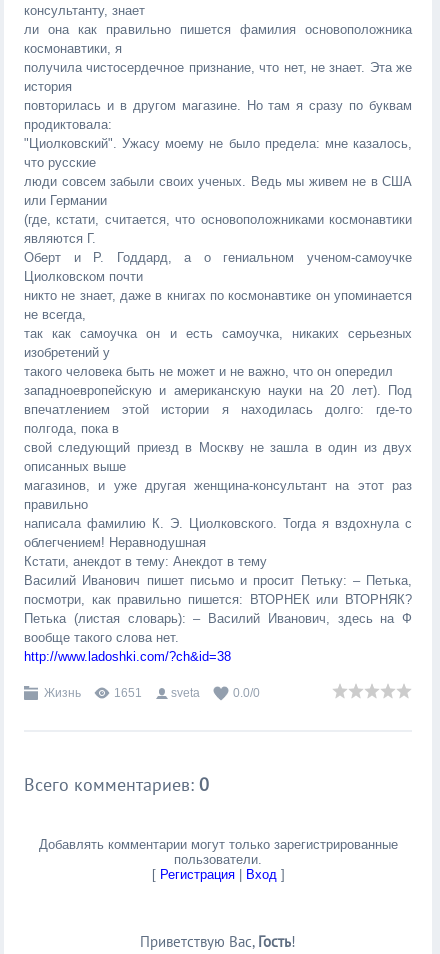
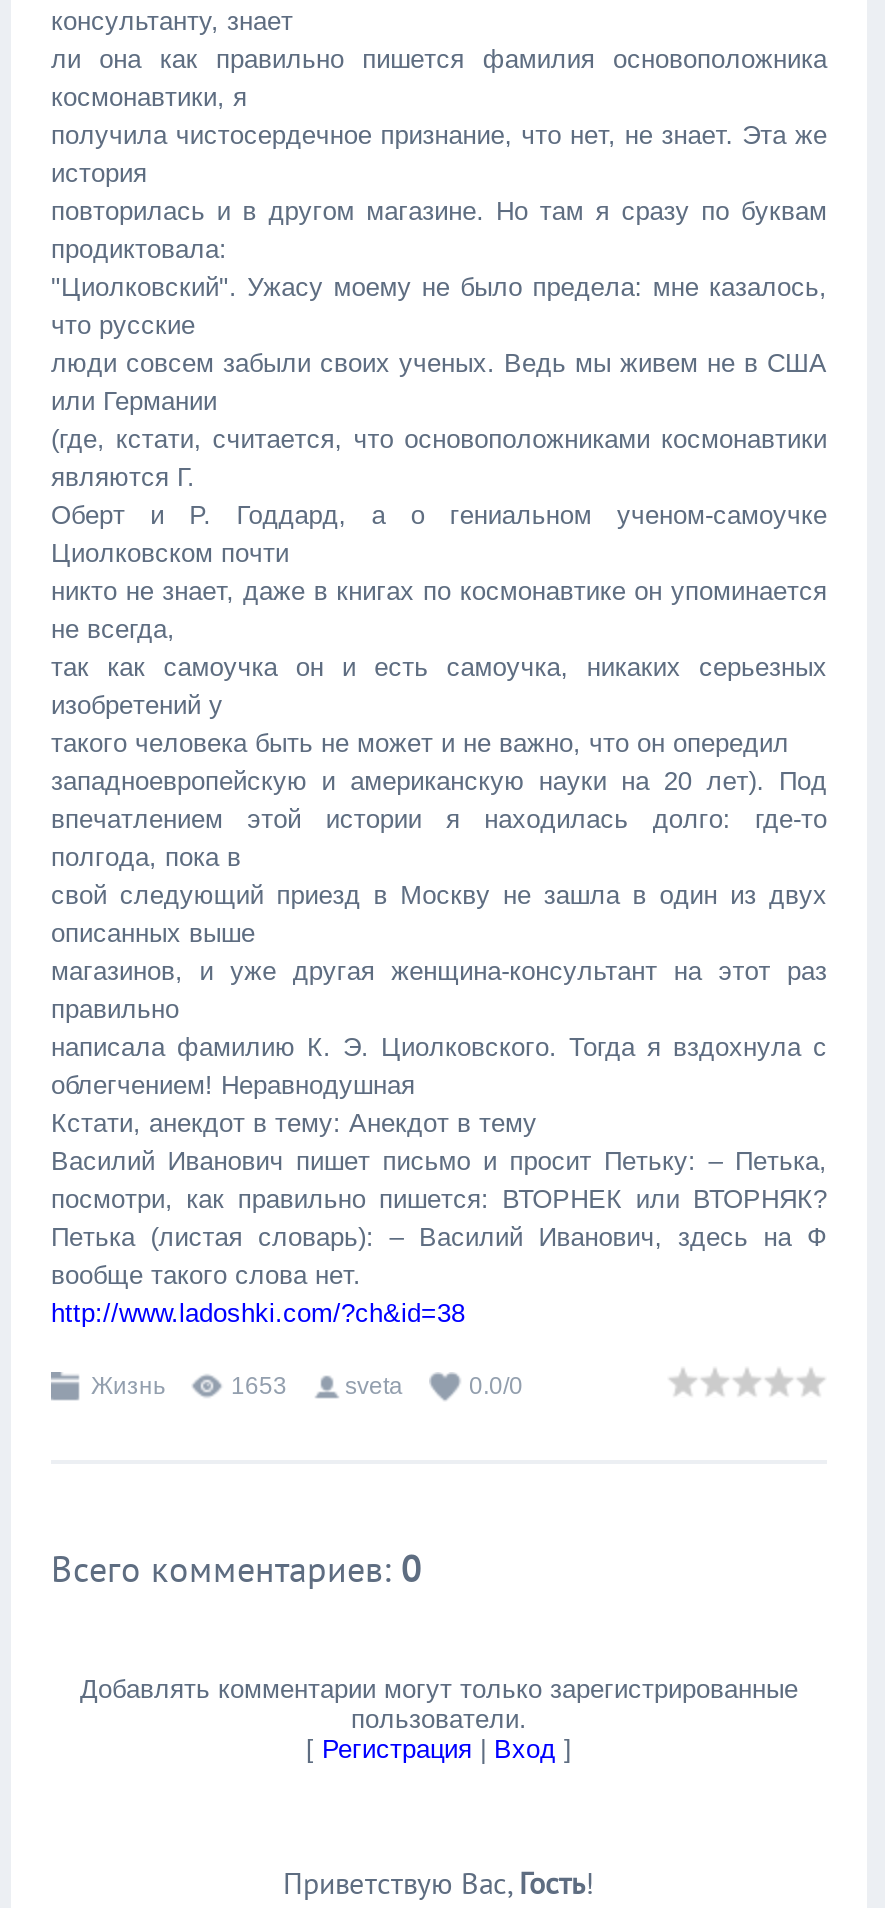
- 1651
+ 1653
